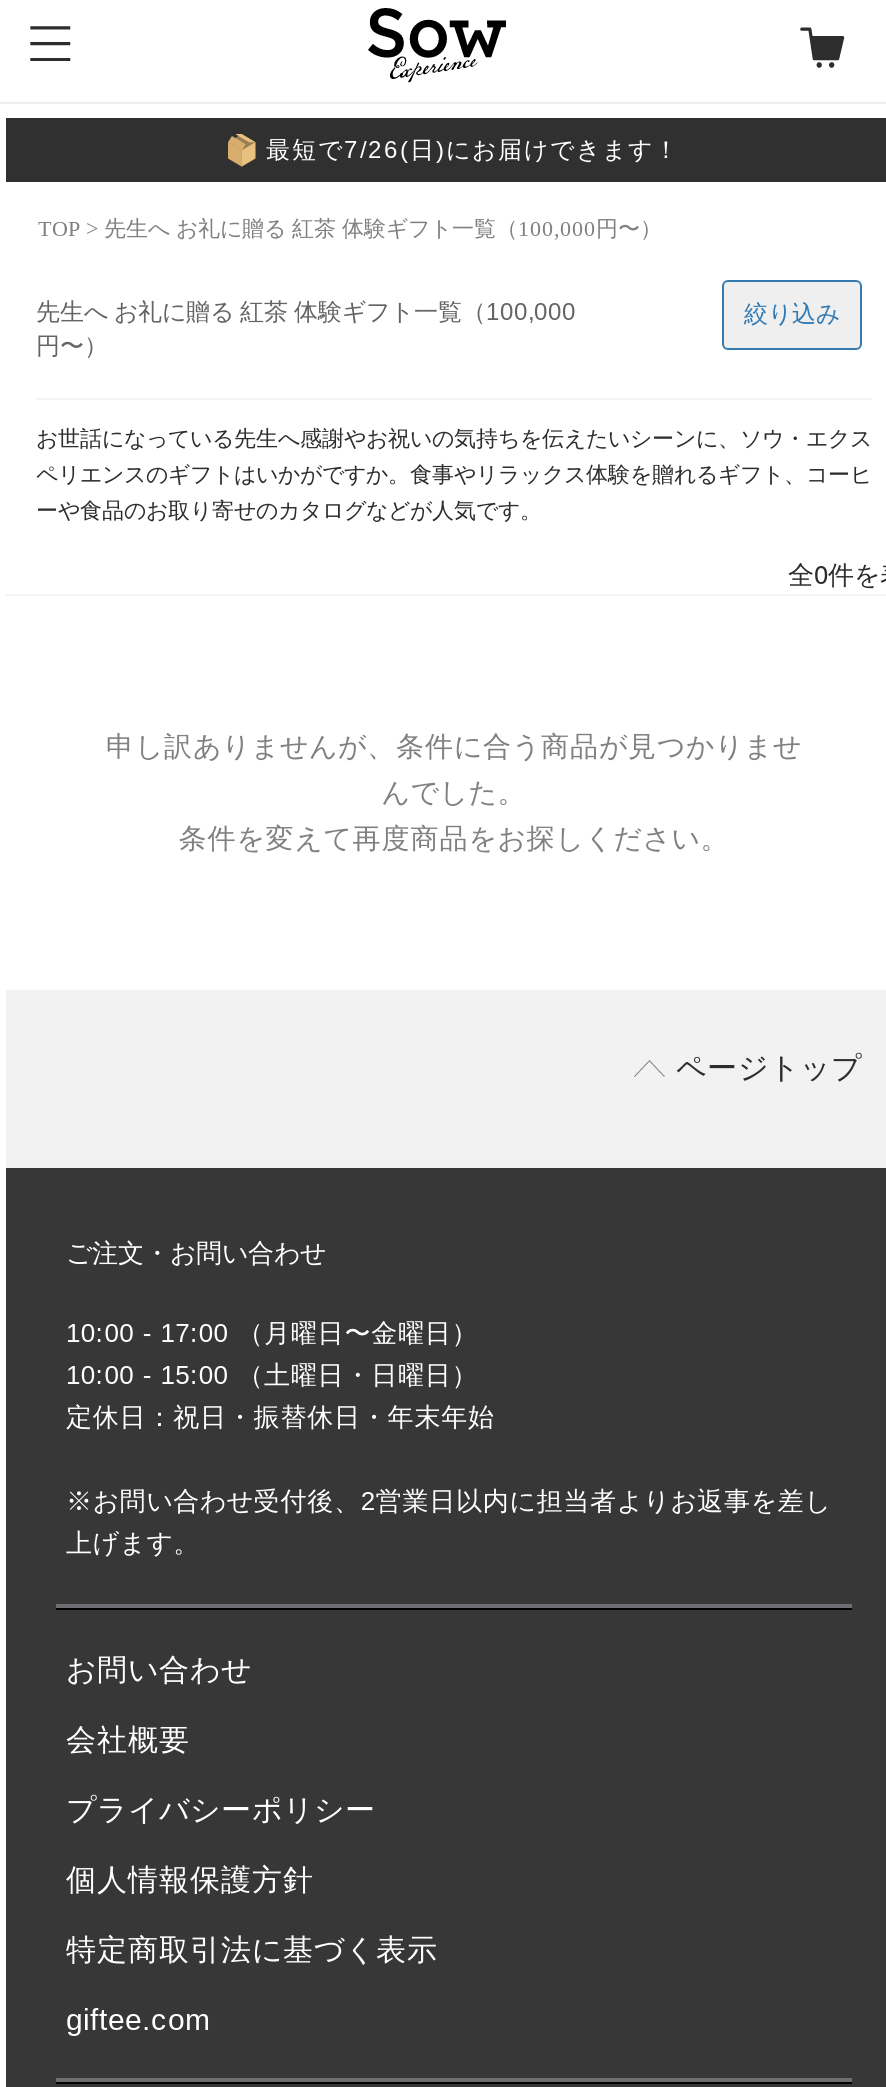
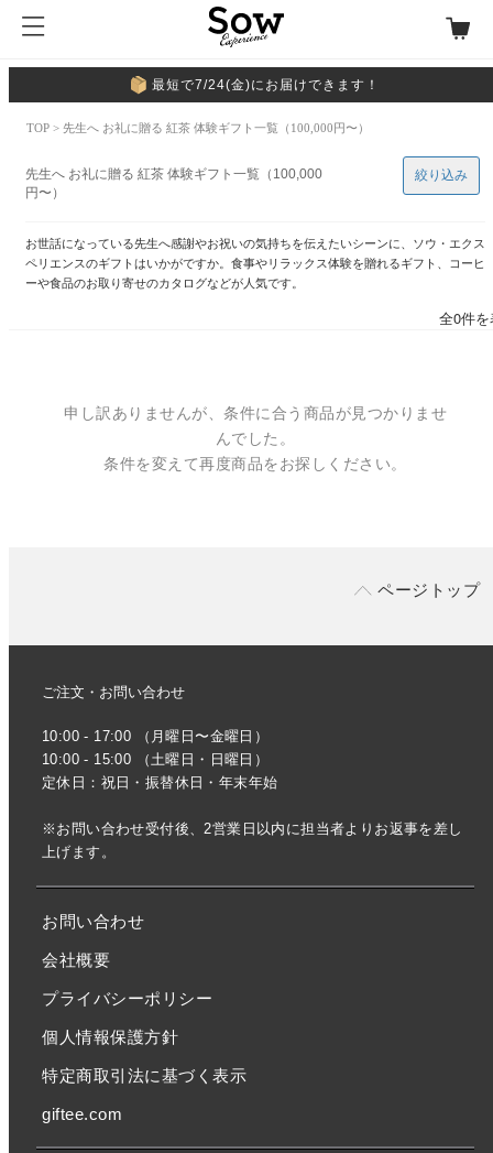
- 最短で7/26(日)にお届けできます！
+ 最短で7/24(金)にお届けできます！
